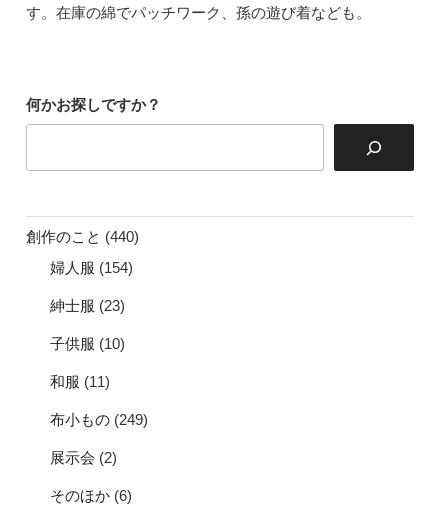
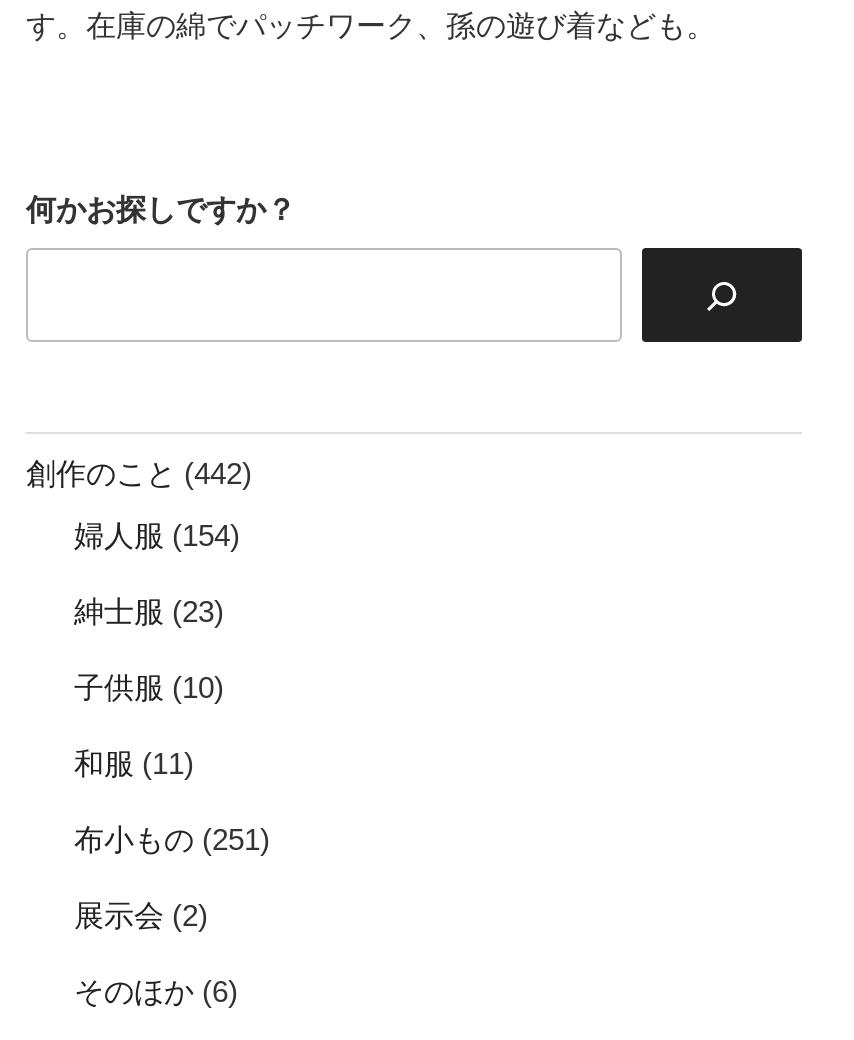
- 創作のこと(440)
+ 創作のこと(442)

- 布小もの(249)
+ 布小もの(251)
